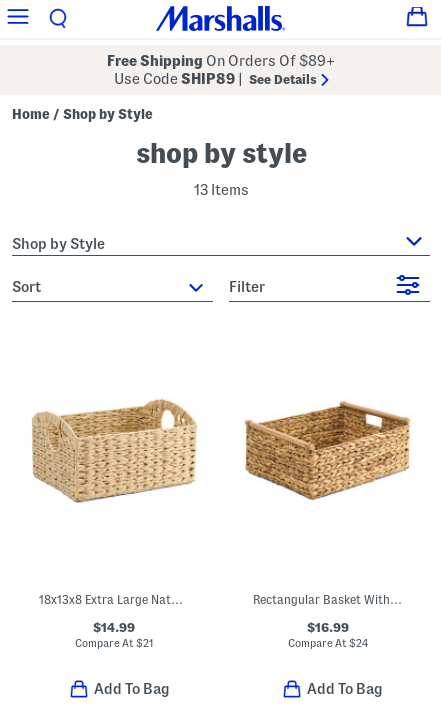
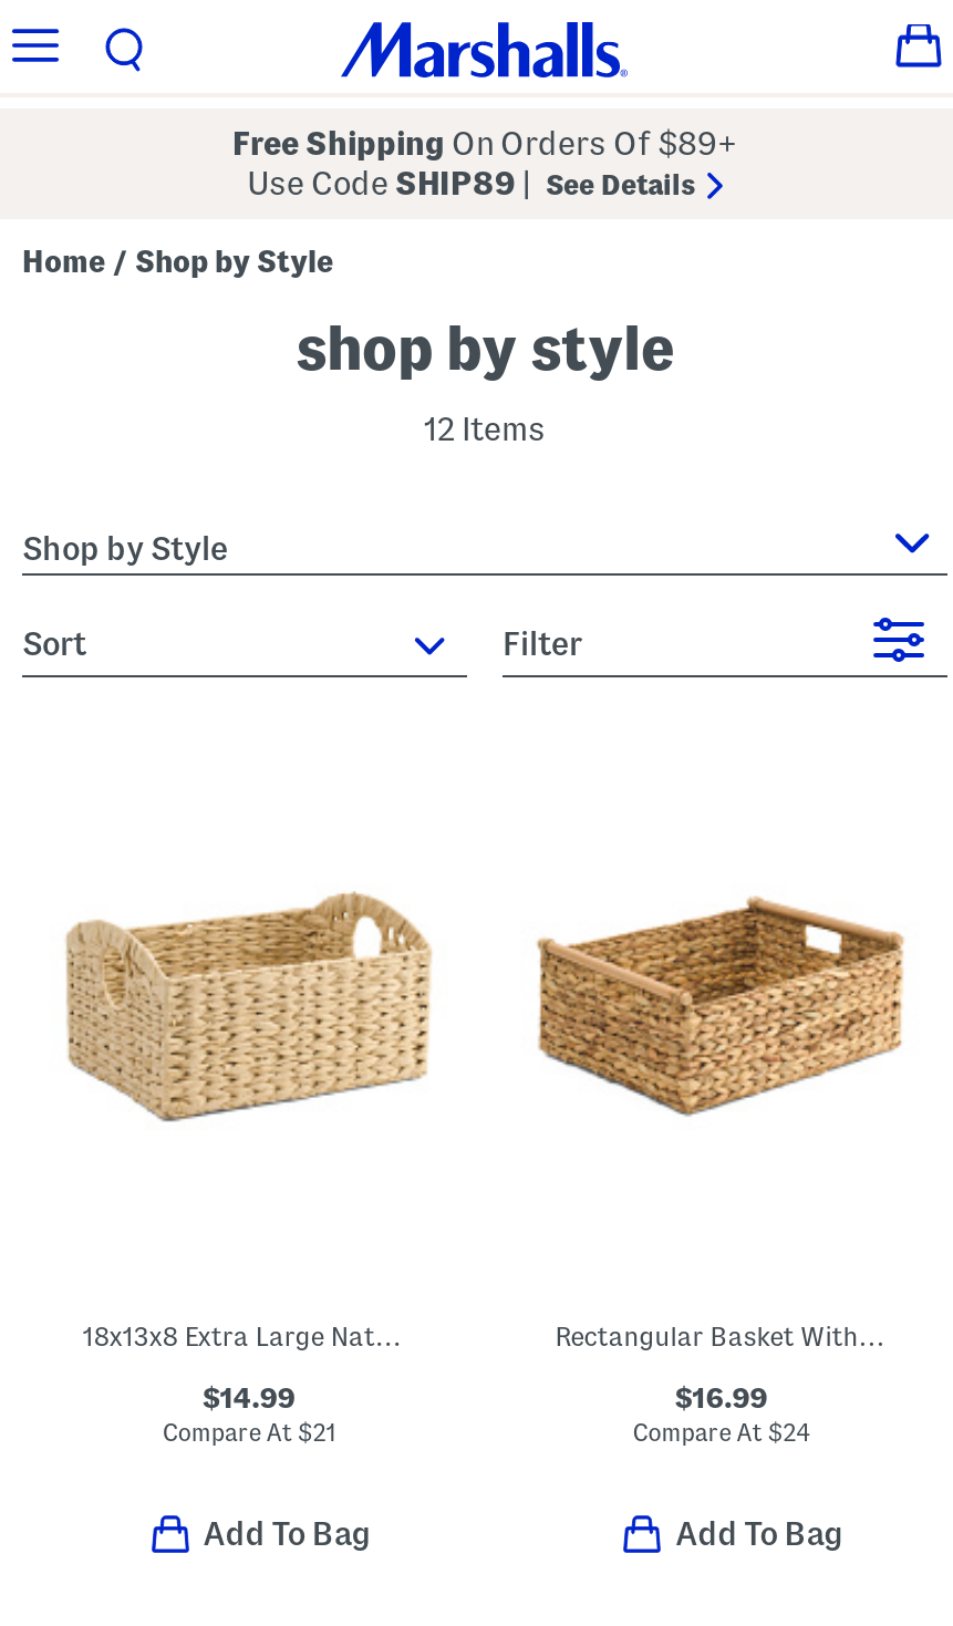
- 13 Items
+ 12 Items
